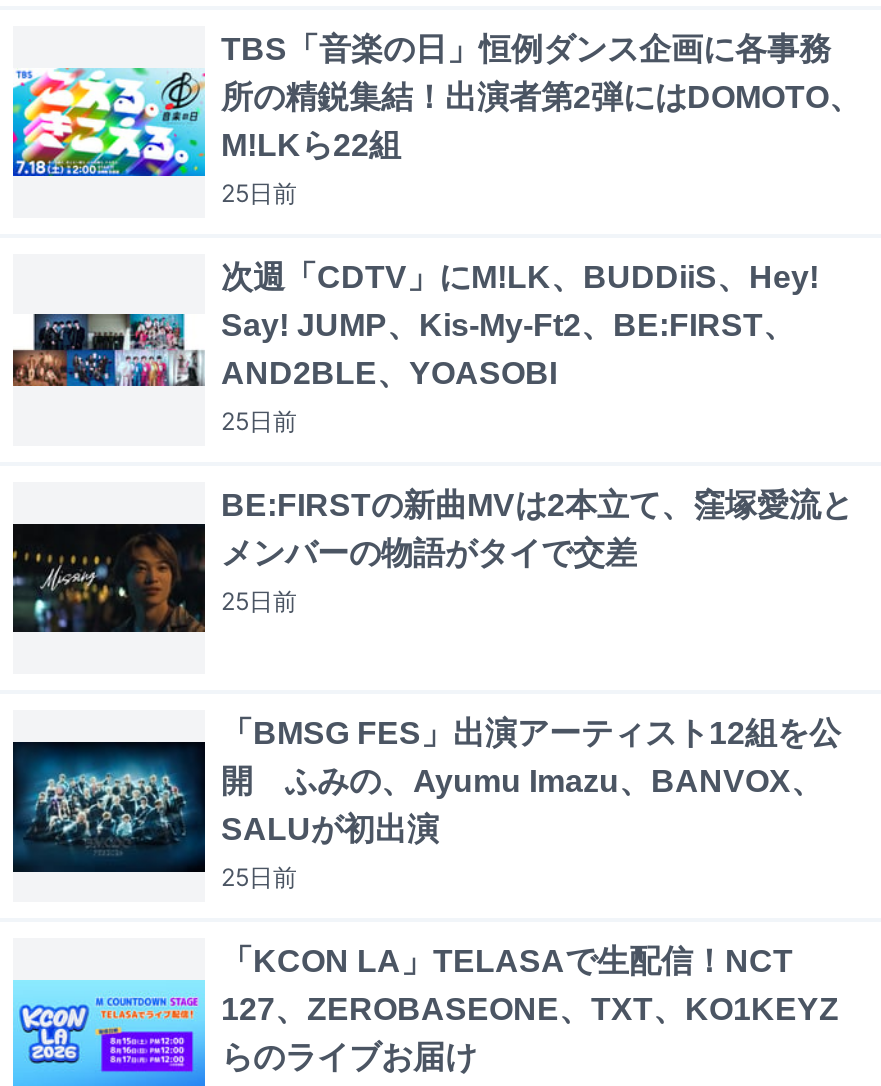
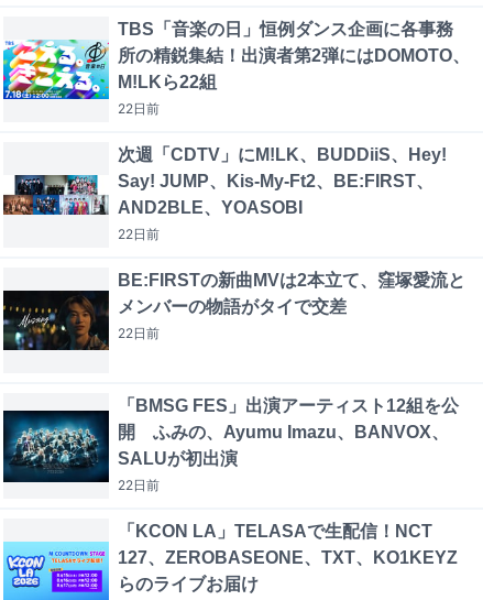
- 25日前
+ 22日前

- 25日前
+ 22日前

- 25日前
+ 22日前

- 25日前
+ 22日前
